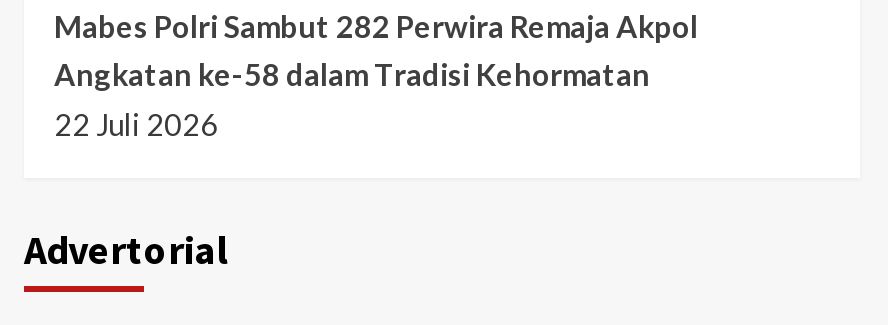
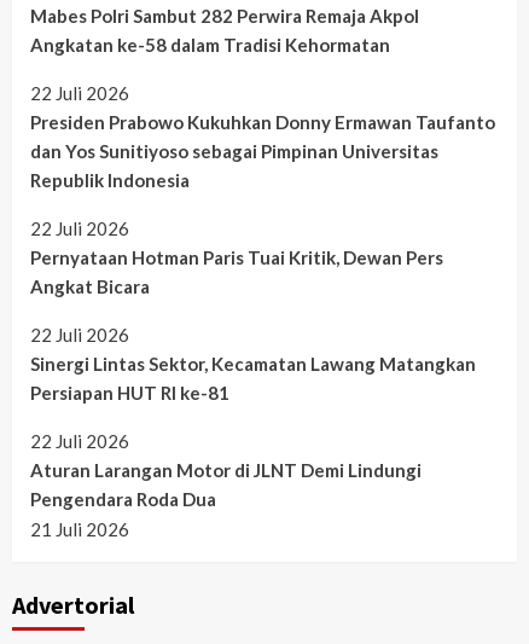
+ Presiden Prabowo Kukuhkan Donny Ermawan Taufanto
+ dan Yos Sunitiyoso sebagai Pimpinan Universitas
+ Republik Indonesia
+ 22 Juli 2026
+ Pernyataan Hotman Paris Tuai Kritik, Dewan Pers
+ Angkat Bicara
+ 22 Juli 2026
+ Sinergi Lintas Sektor, Kecamatan Lawang Matangkan
+ Persiapan HUT RI ke-81
+ 22 Juli 2026
+ Aturan Larangan Motor di JLNT Demi Lindungi
+ Pengendara Roda Dua
+ 21 Juli 2026
